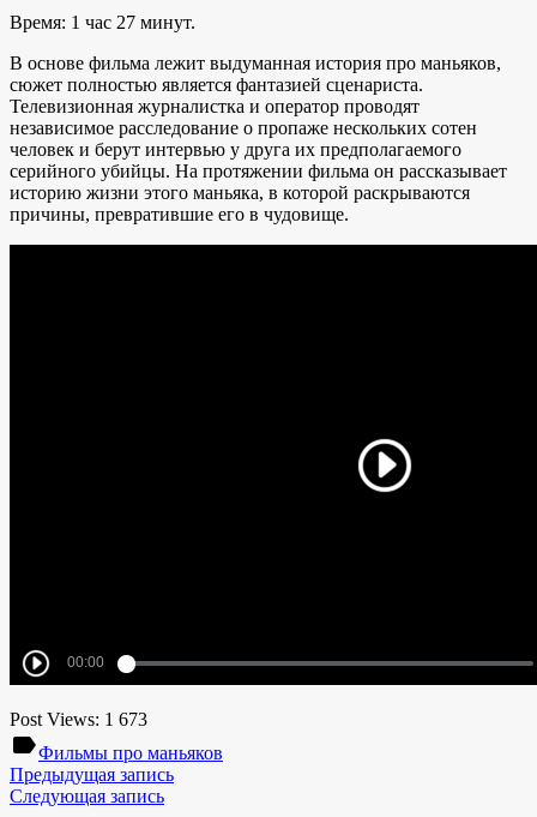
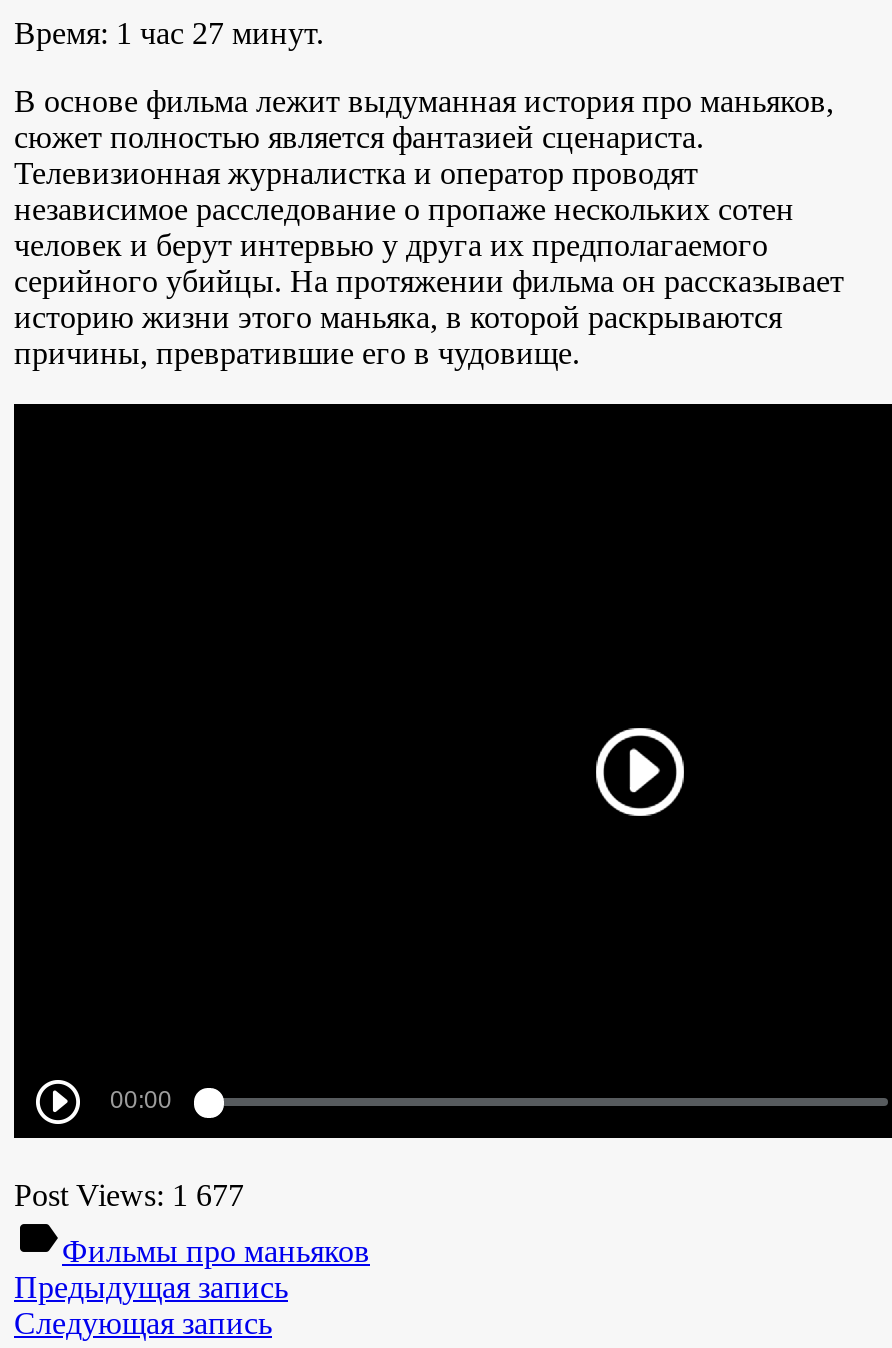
- Post Views: 1 673
+ Post Views: 1 677
